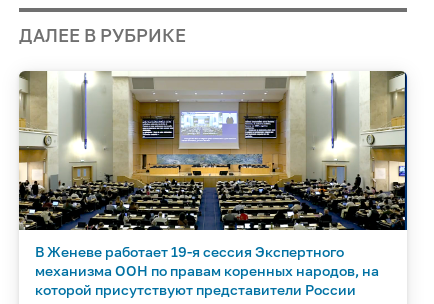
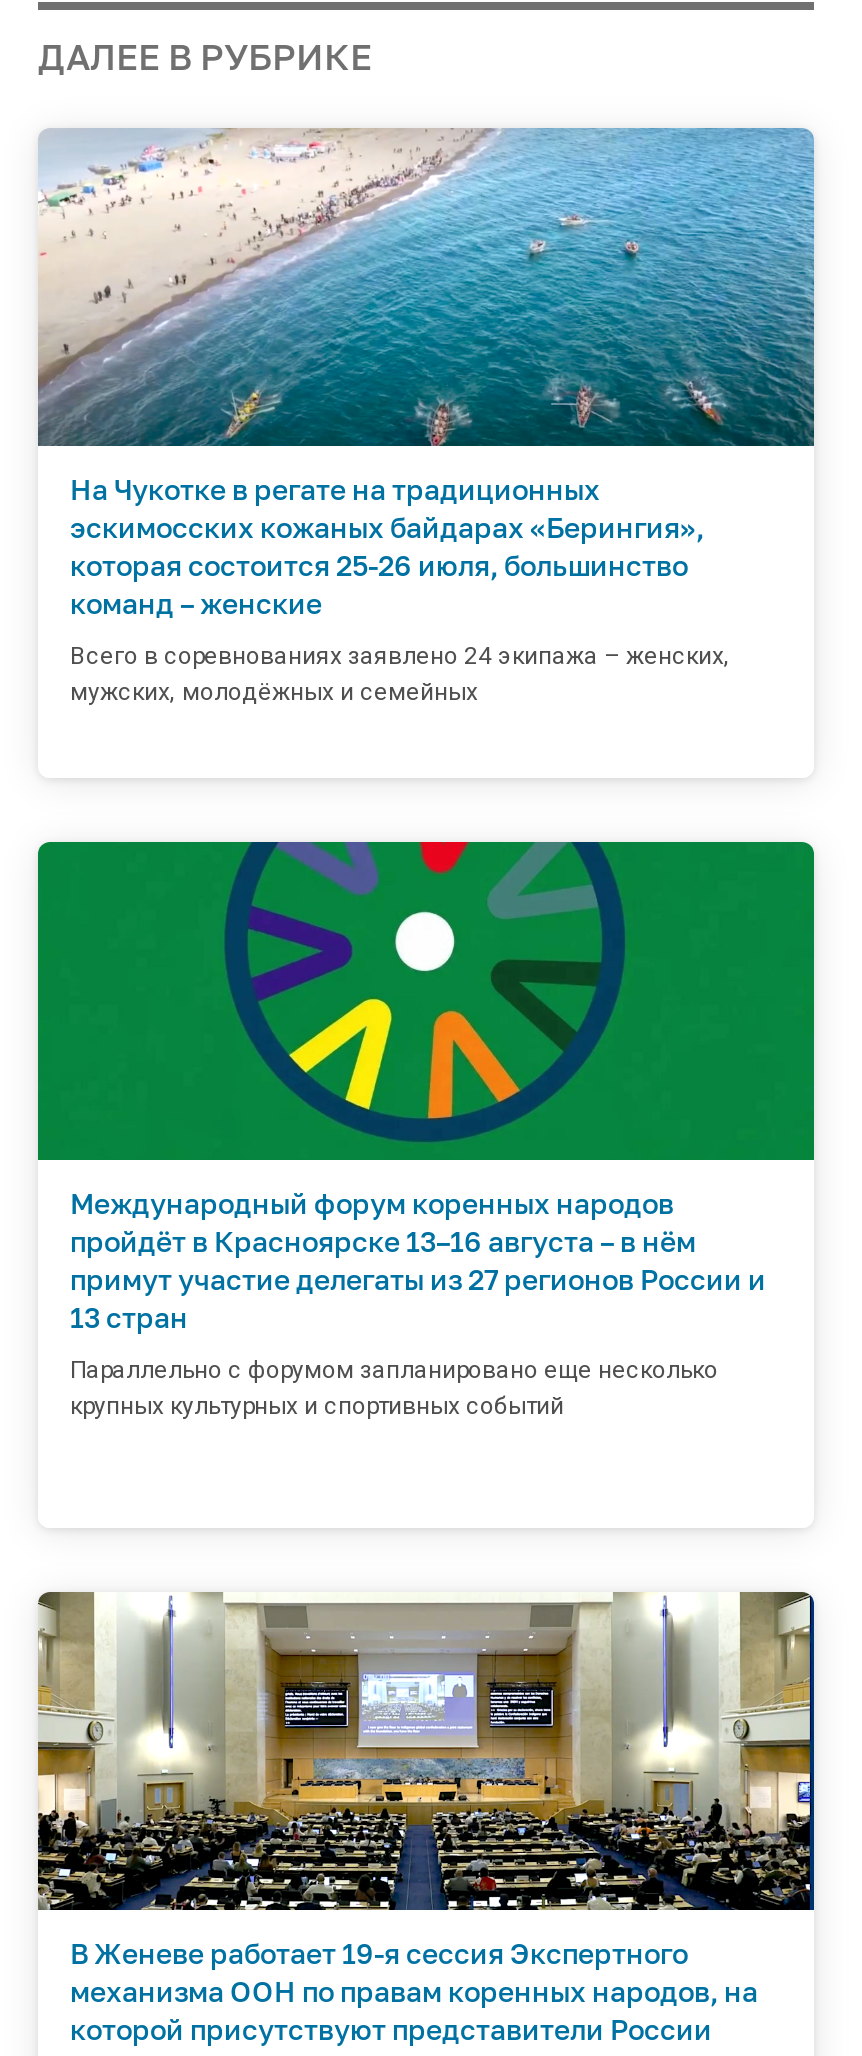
+ [image]
+ Международный форум коренных народов
+ пройдёт в Красноярске 13–16 августа – в нём
+ примут участие делегаты из 27 регионов России и
+ 13 стран
+ Параллельно с форумом запланировано еще несколько
+ крупных культурных и спортивных событий

+ [image]
+ На Чукотке в регате на традиционных
+ эскимосских кожаных байдарах «Берингия»,
+ которая состоится 25-26 июля, большинство
+ команд – женские
+ Всего в соревнованиях заявлено 24 экипажа – женских,
+ мужских, молодёжных и семейных
